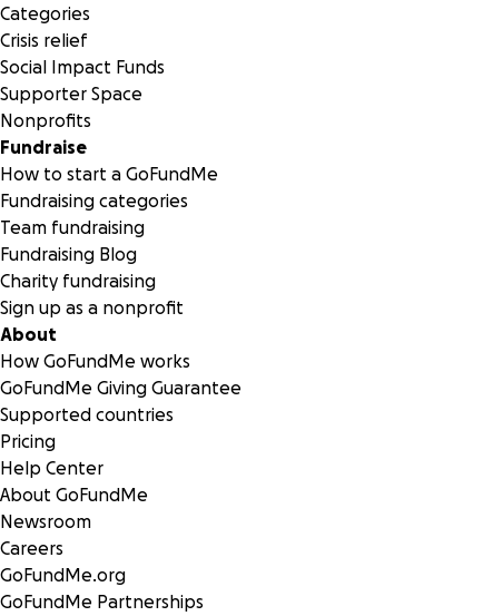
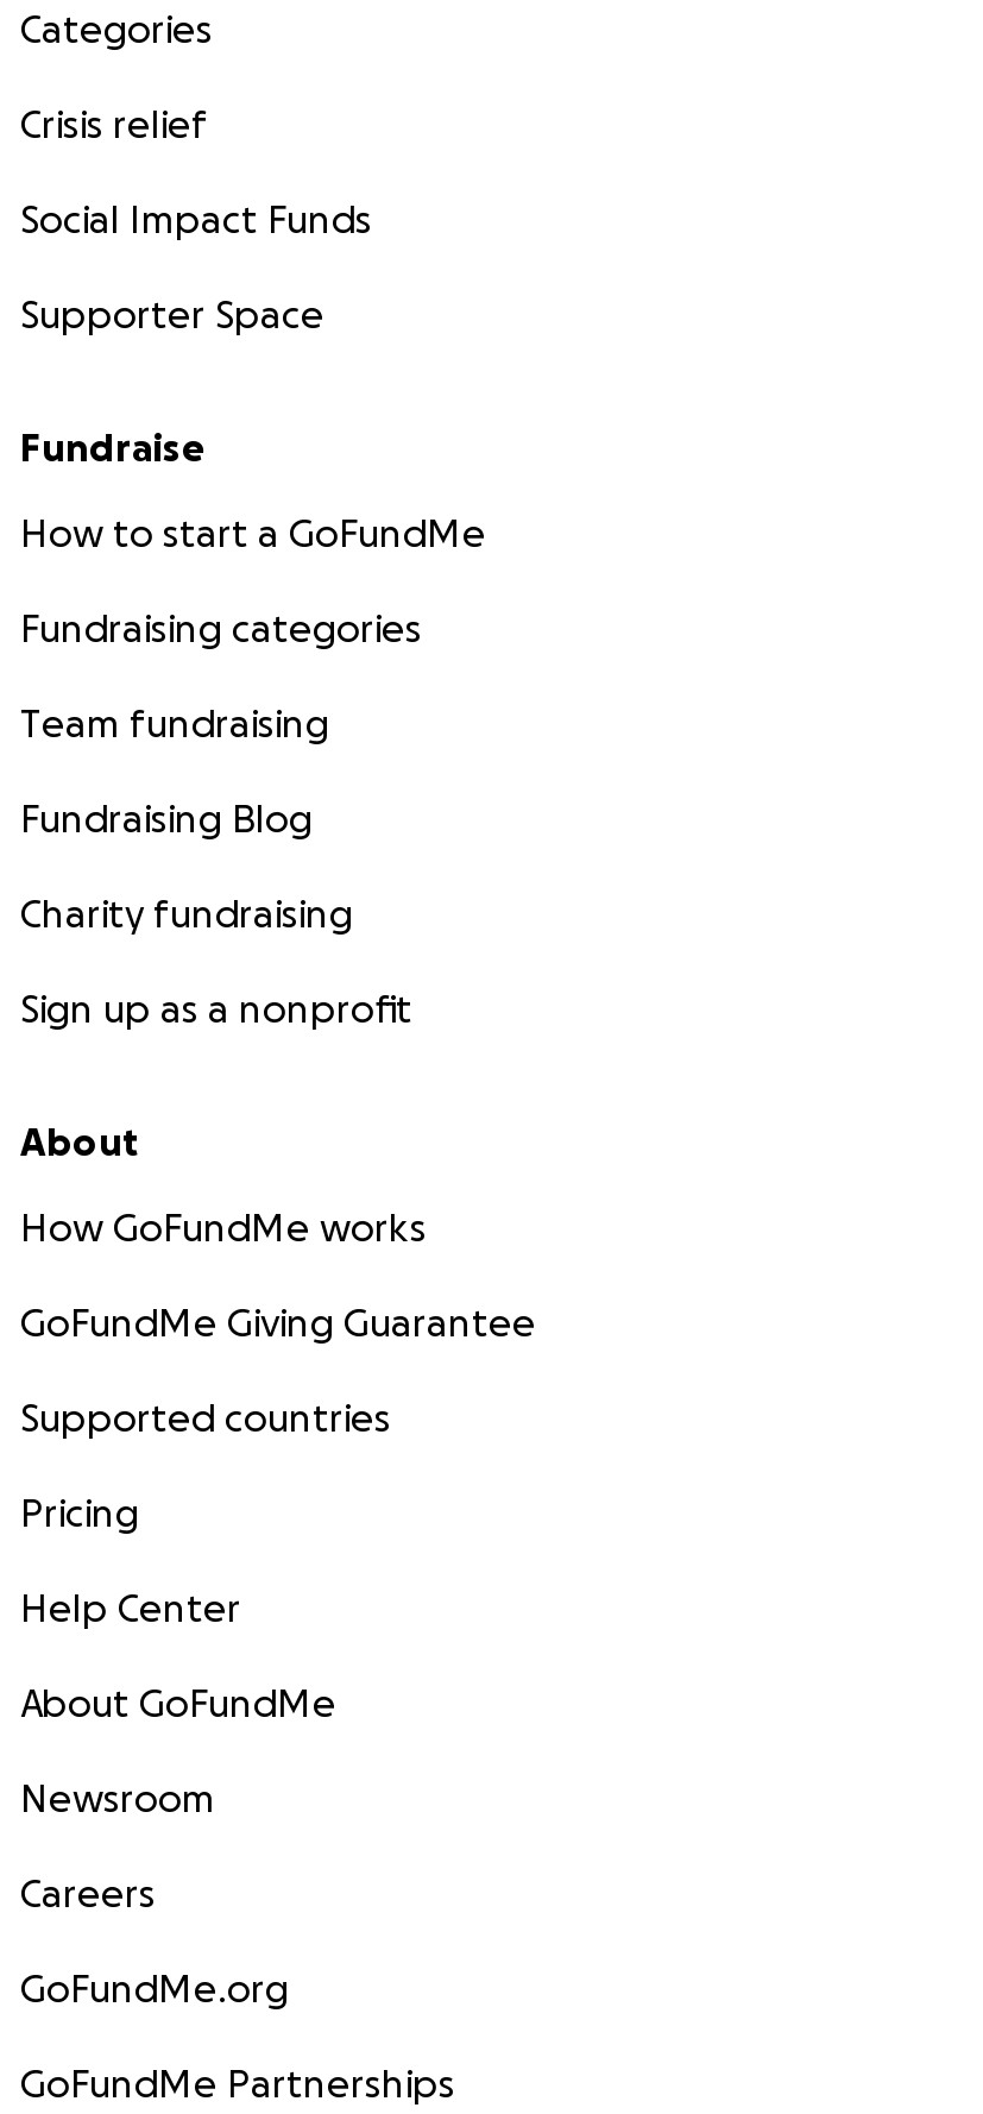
- Nonprofits
